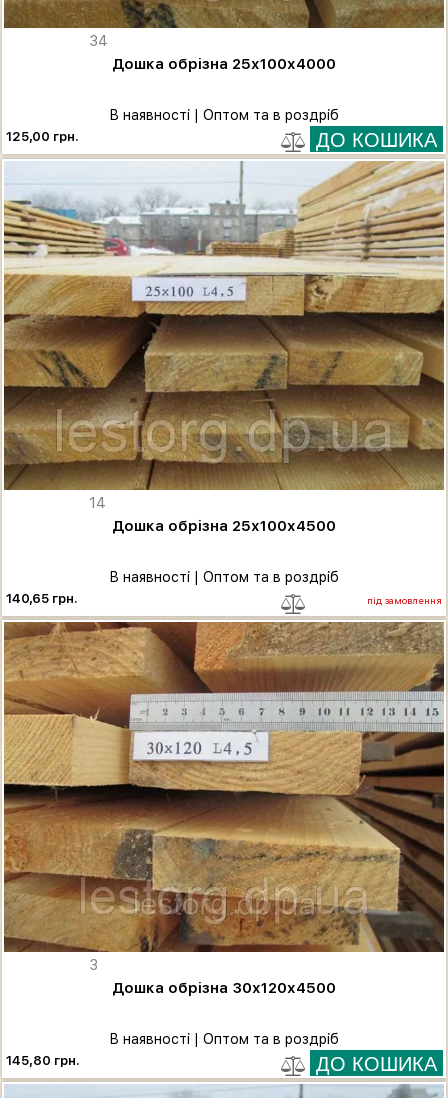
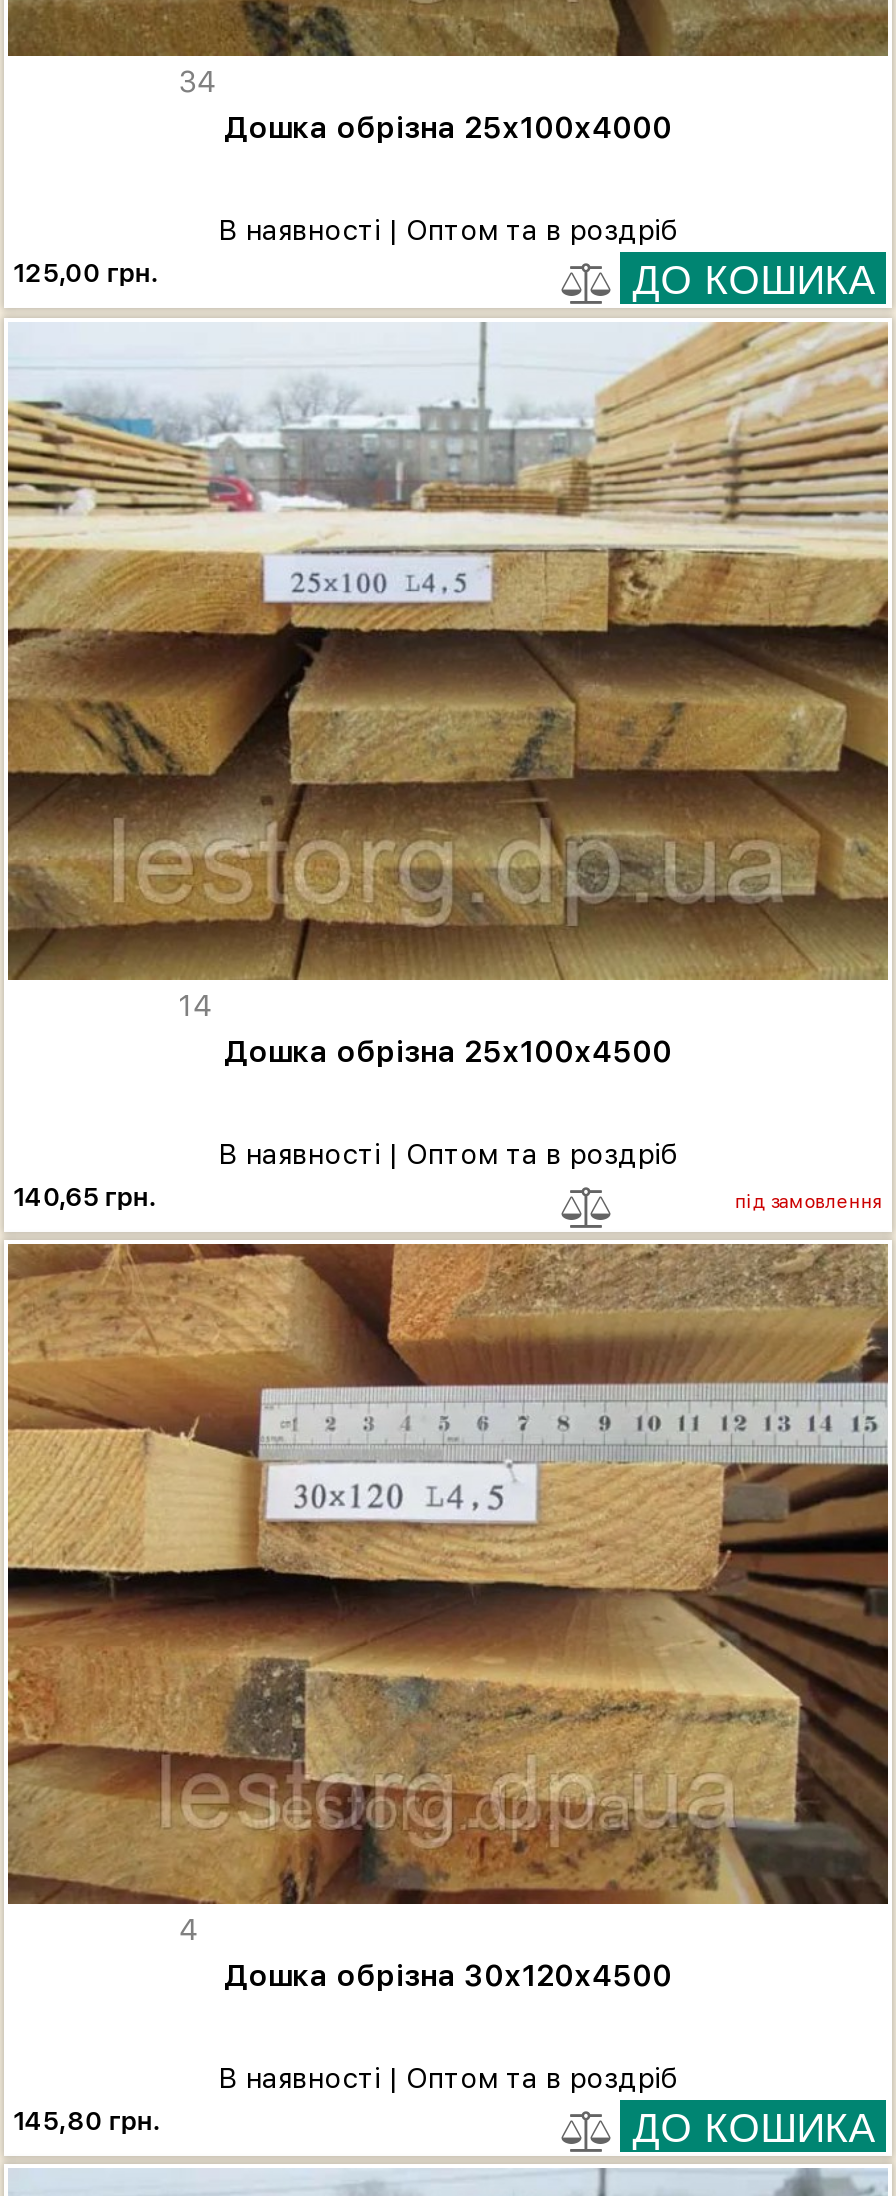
- 3
+ 4
